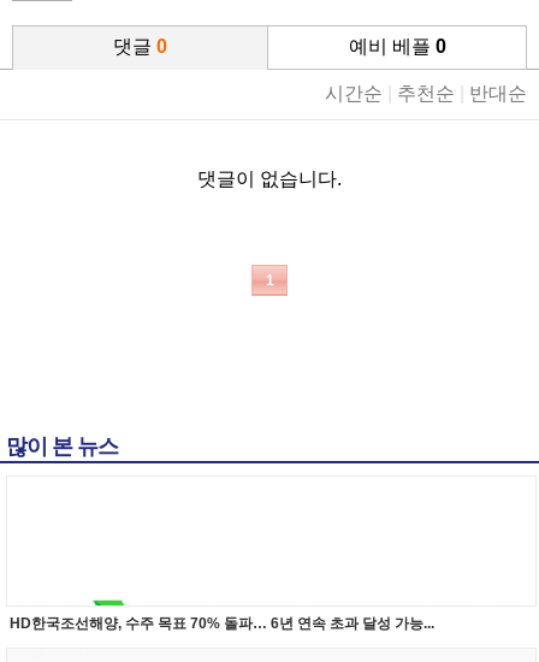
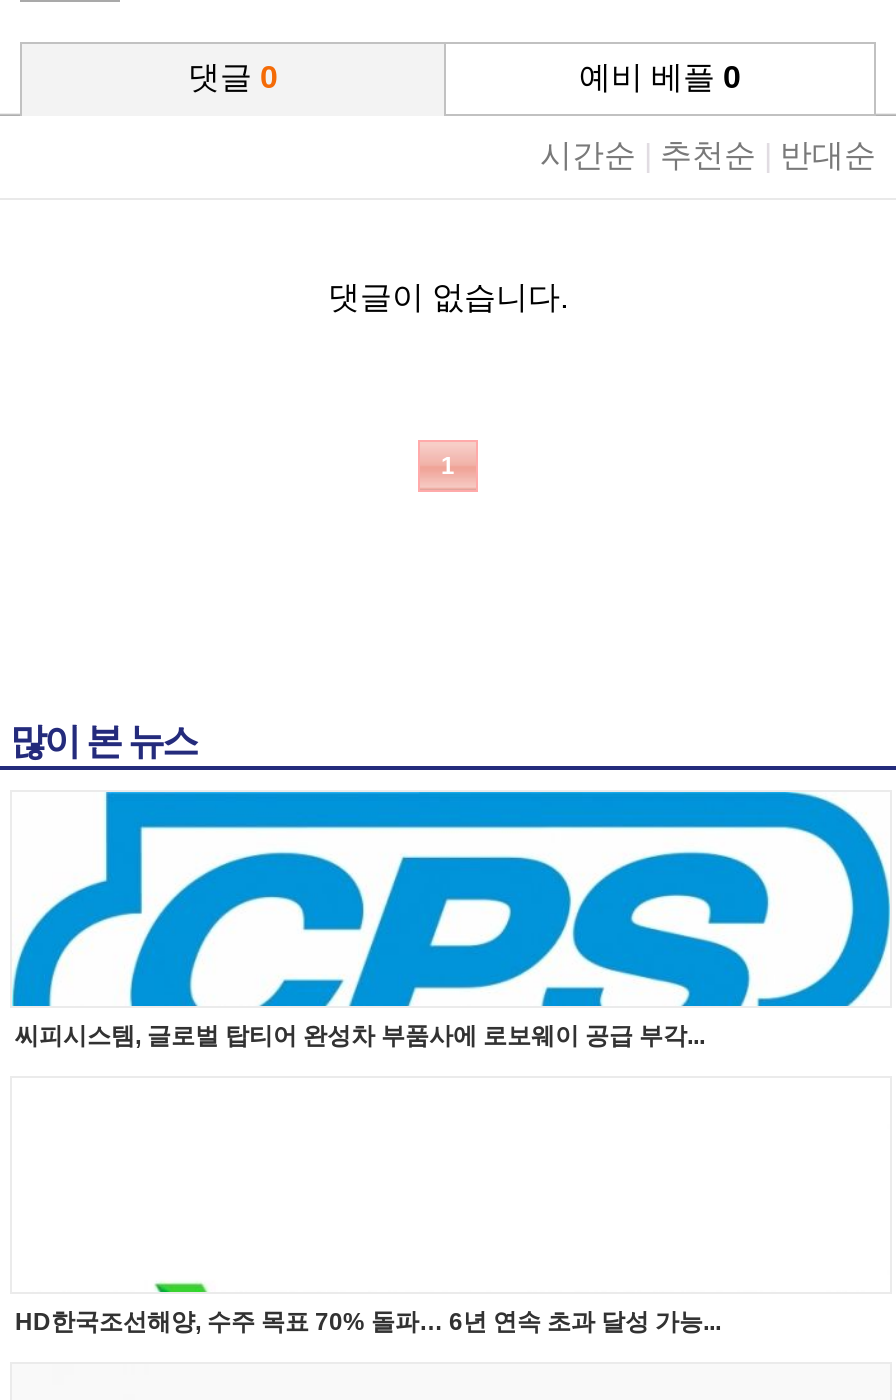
+ [image]
+ 씨피시스템, 글로벌 탑티어 완성차 부품사에 로보웨이 공급 부각...
